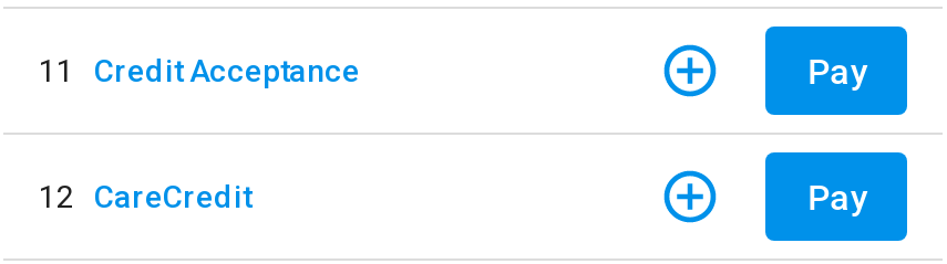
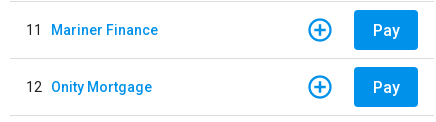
- 11 Credit Acceptance
+ 11 Mariner Finance

- 12 CareCredit
+ 12 Onity Mortgage
